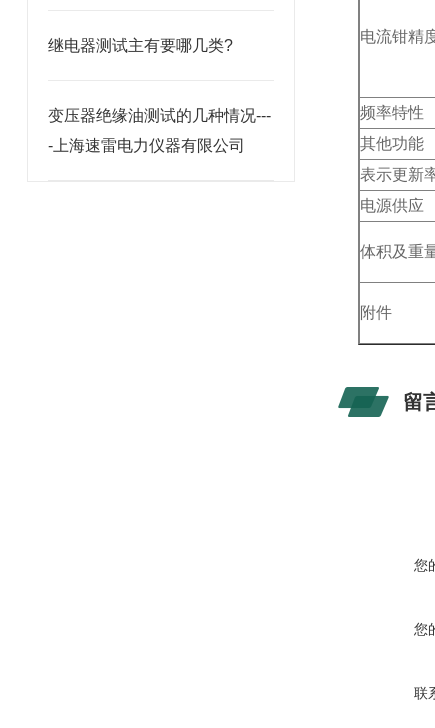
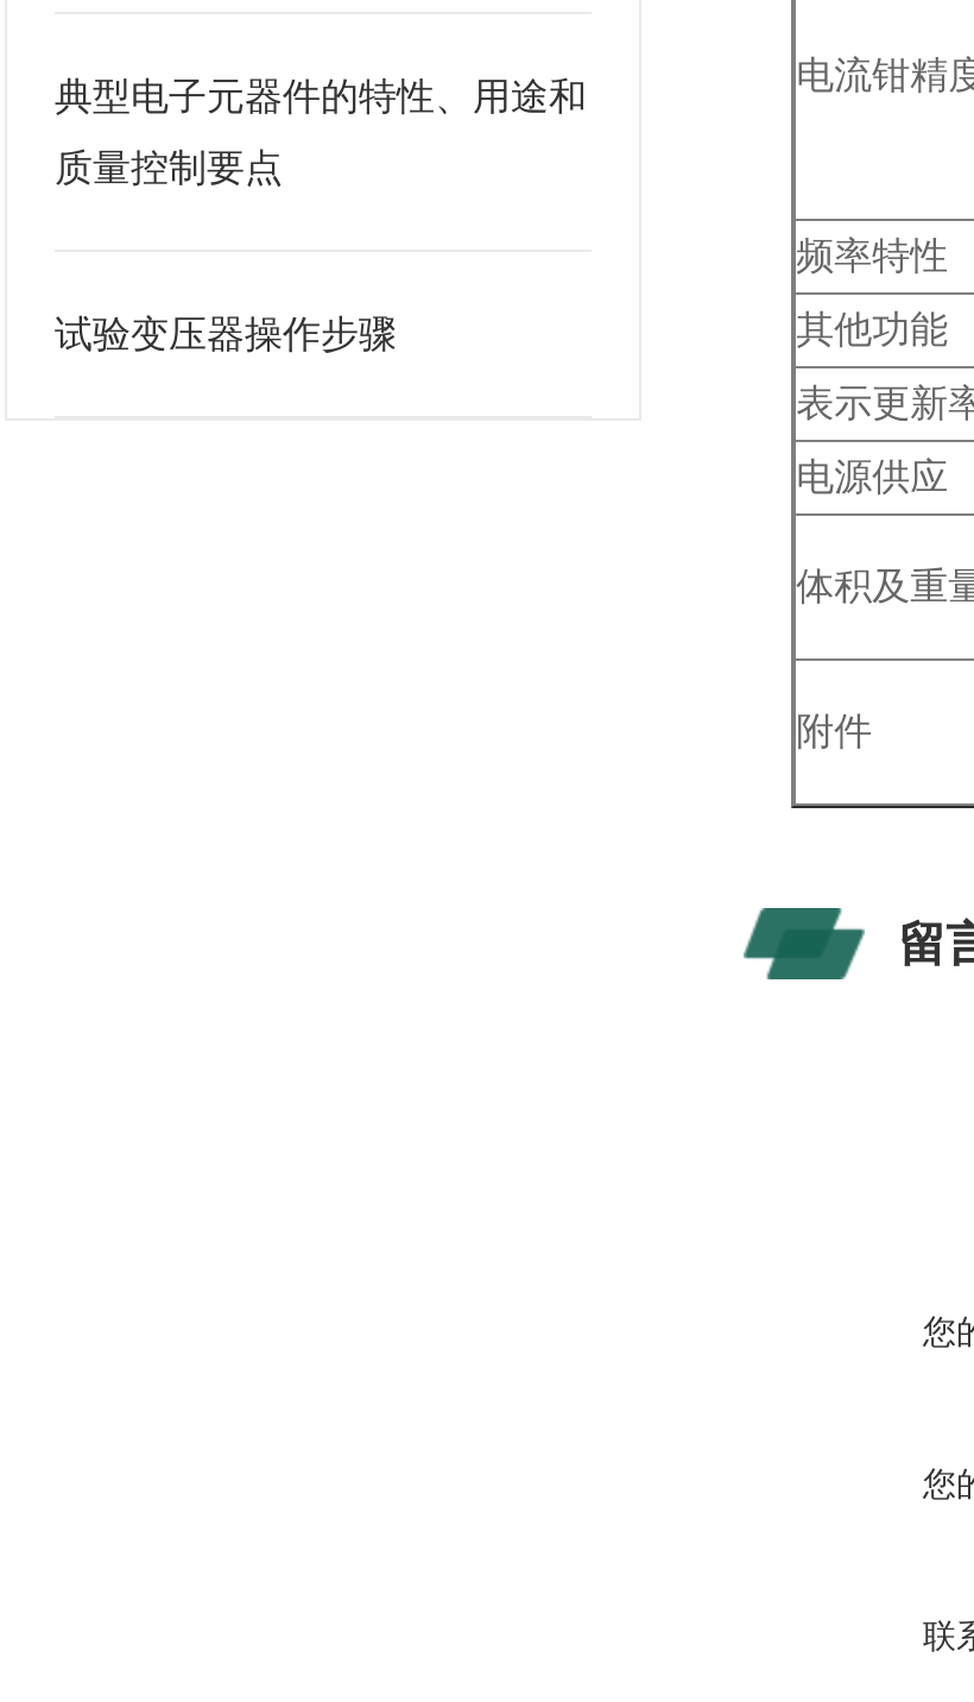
- 继电器测试主有要哪几类?
+ 典型电子元器件的特性、用途和

- 变压器绝缘油测试的几种情况---
+ 质量控制要点

- -上海速雷电力仪器有限公司
+ 试验变压器操作步骤
